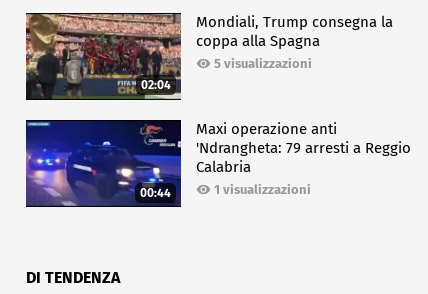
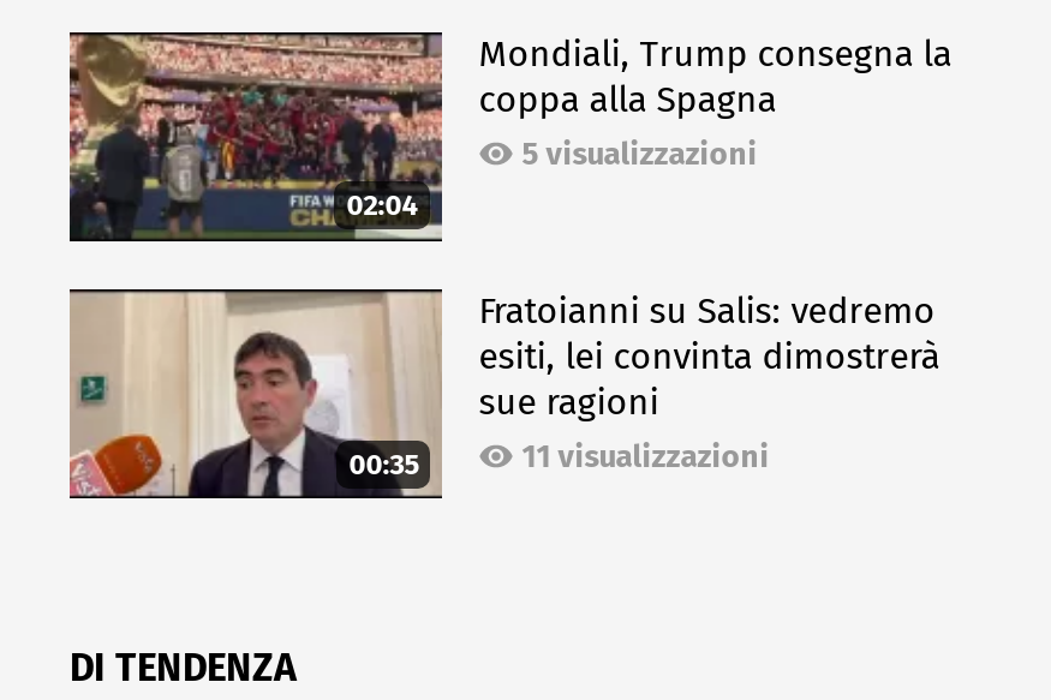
- [image]
- 00:44
+ [image]
+ 00:35

- Maxi operazione anti
- 'Ndrangheta: 79 arresti a Reggio
- Calabria
- 1 visualizzazioni
+ Fratoianni su Salis: vedremo
+ esiti, lei convinta dimostrerà
+ sue ragioni
+ 11 visualizzazioni
